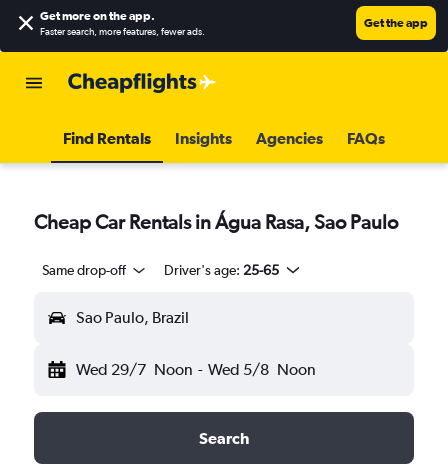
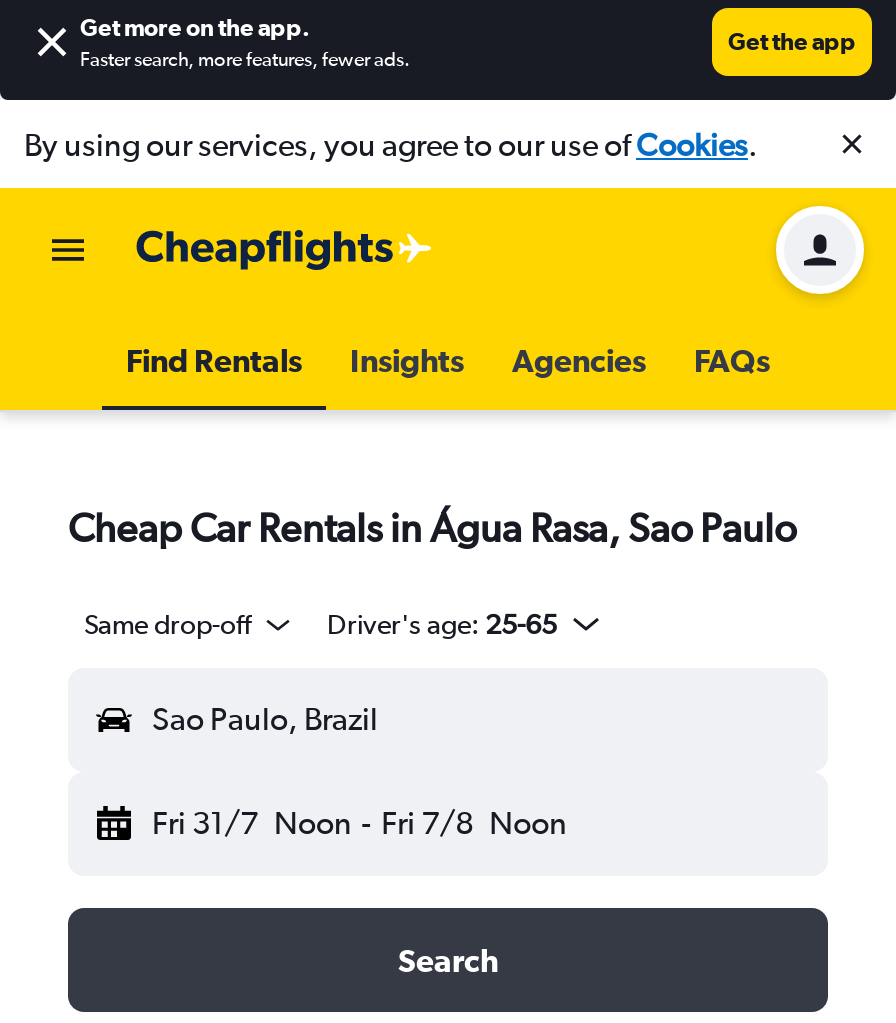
+ By using our services, you agree to our use ofCookies.

+ [image]

- Wed 29/7 Noon - Wed 5/8 Noon
+ Fri 31/7 Noon - Fri 7/8 Noon
